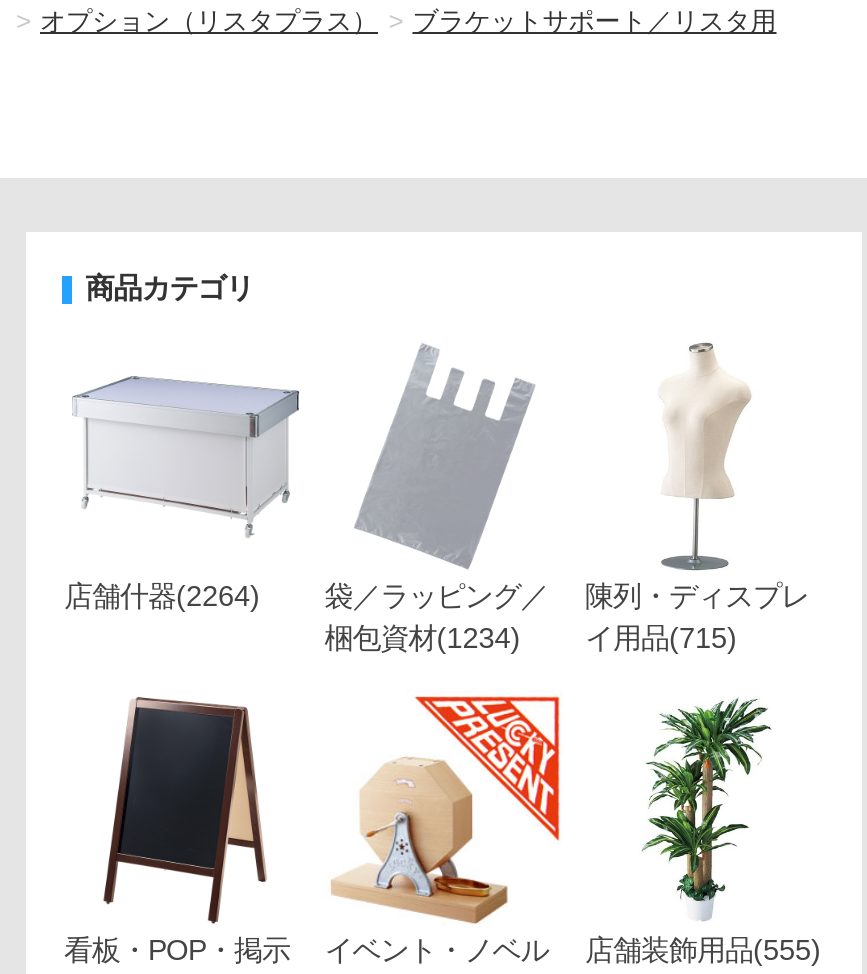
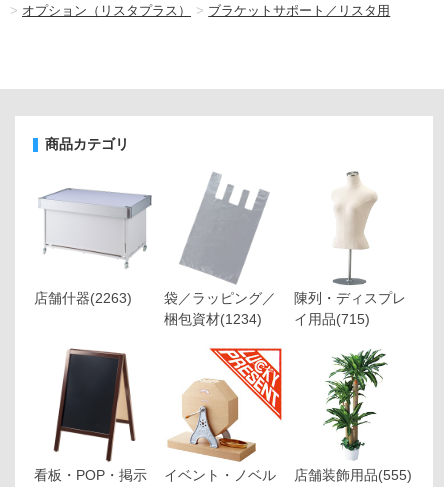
- 店舗什器(2264)
+ 店舗什器(2263)
